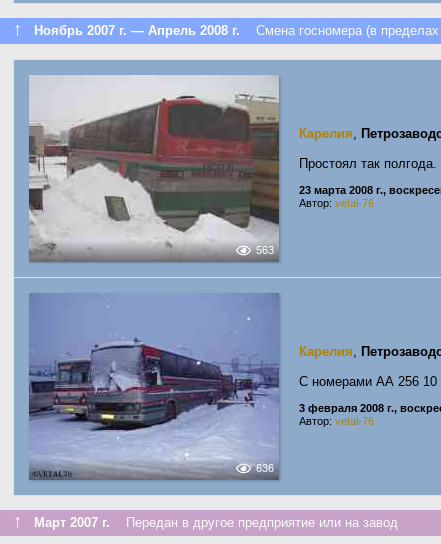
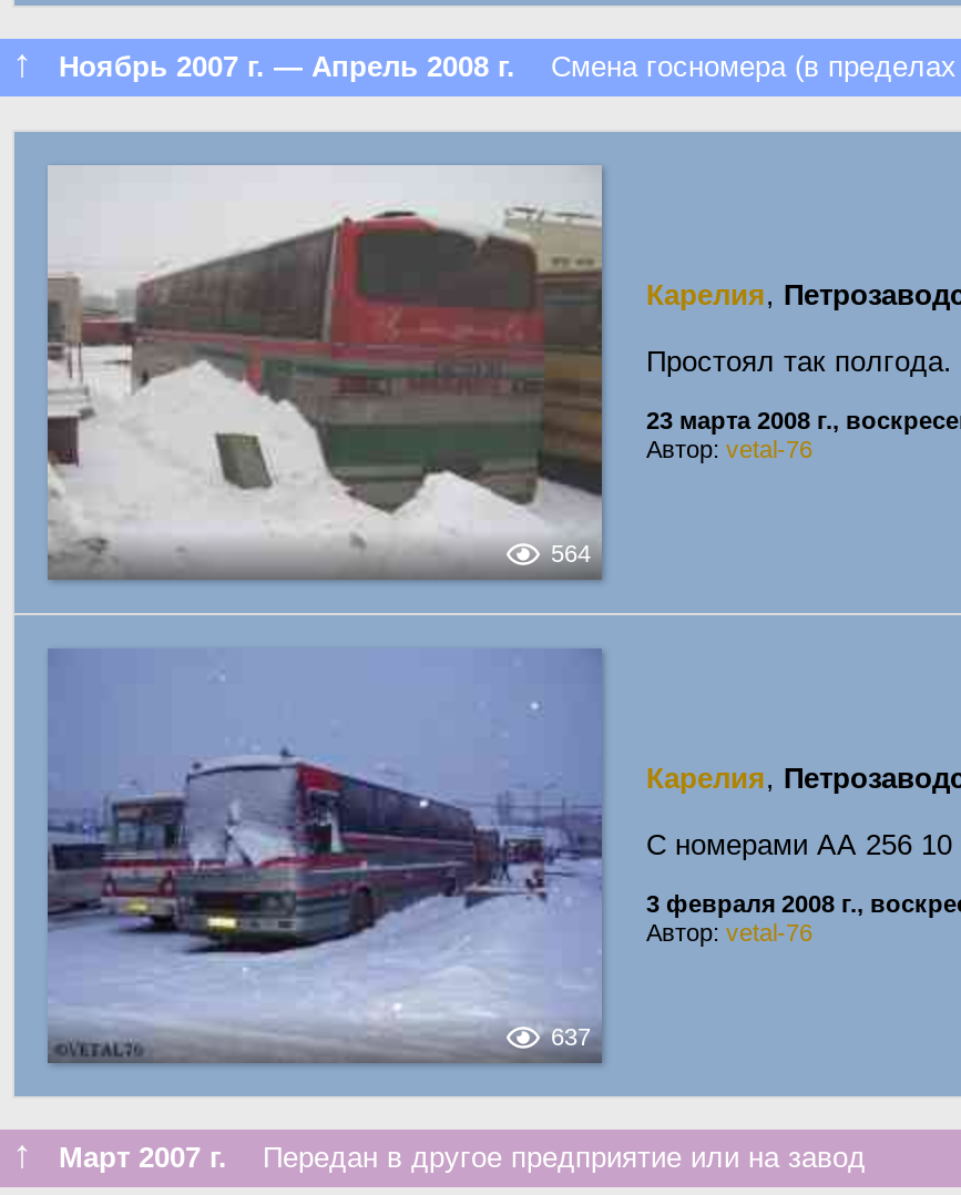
- 563
+ 564

- 636
+ 637
